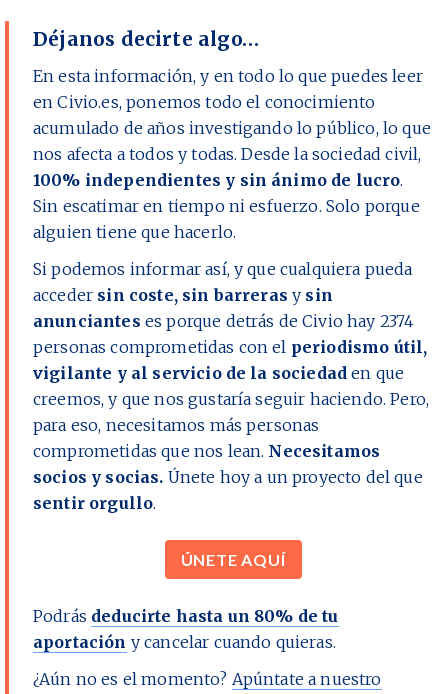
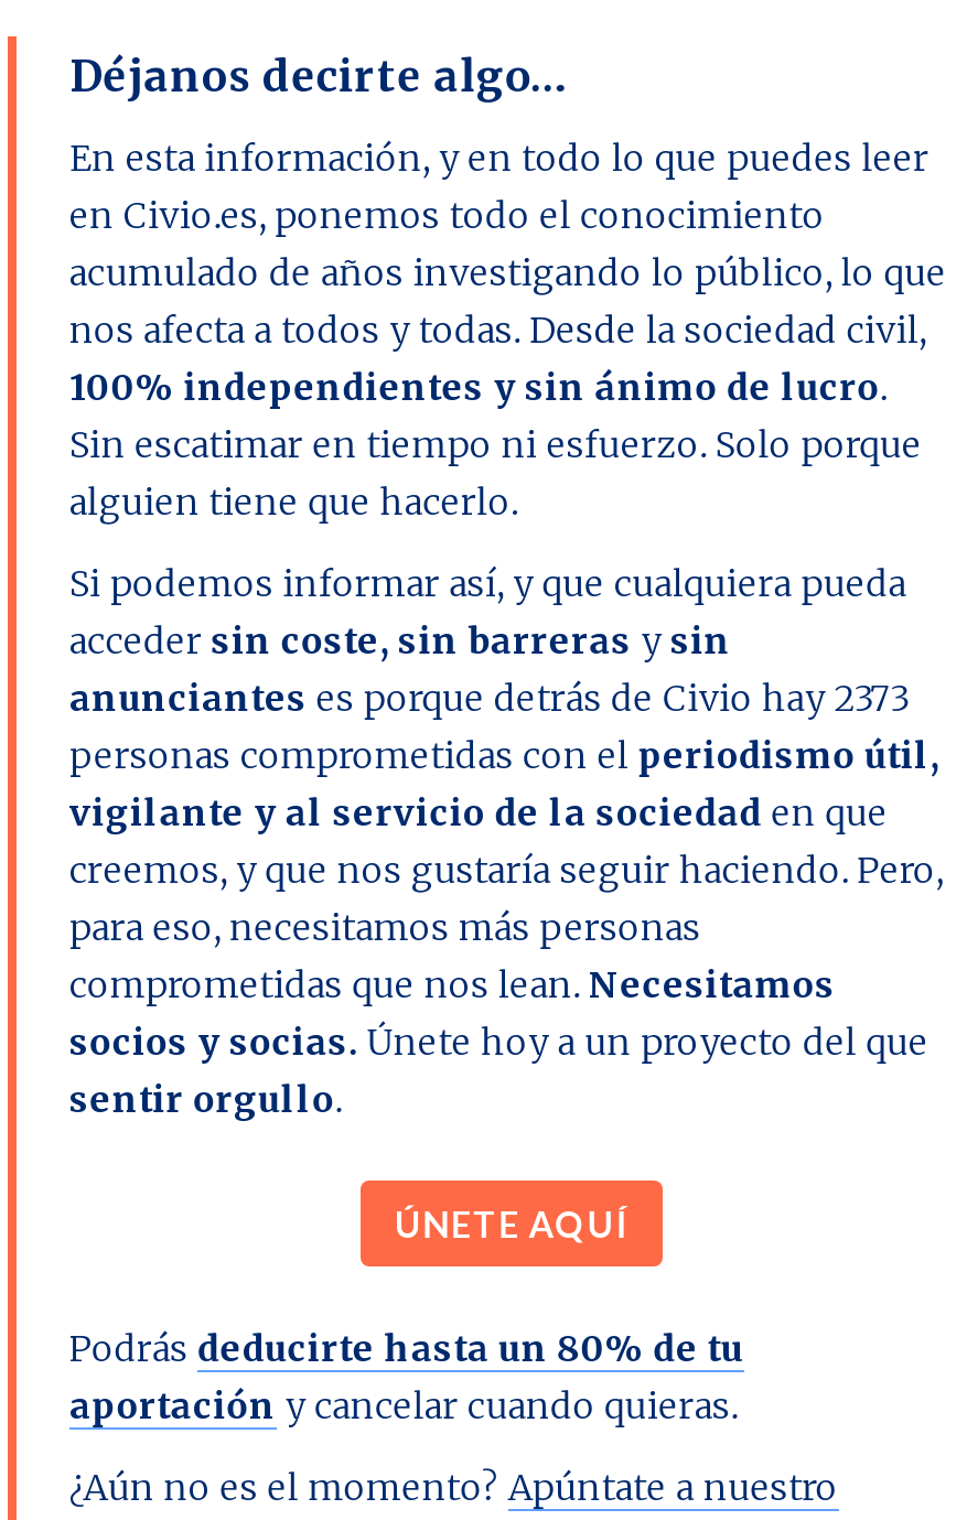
- anunciantes es porque detrás de Civio hay 2374
+ anunciantes es porque detrás de Civio hay 2373
